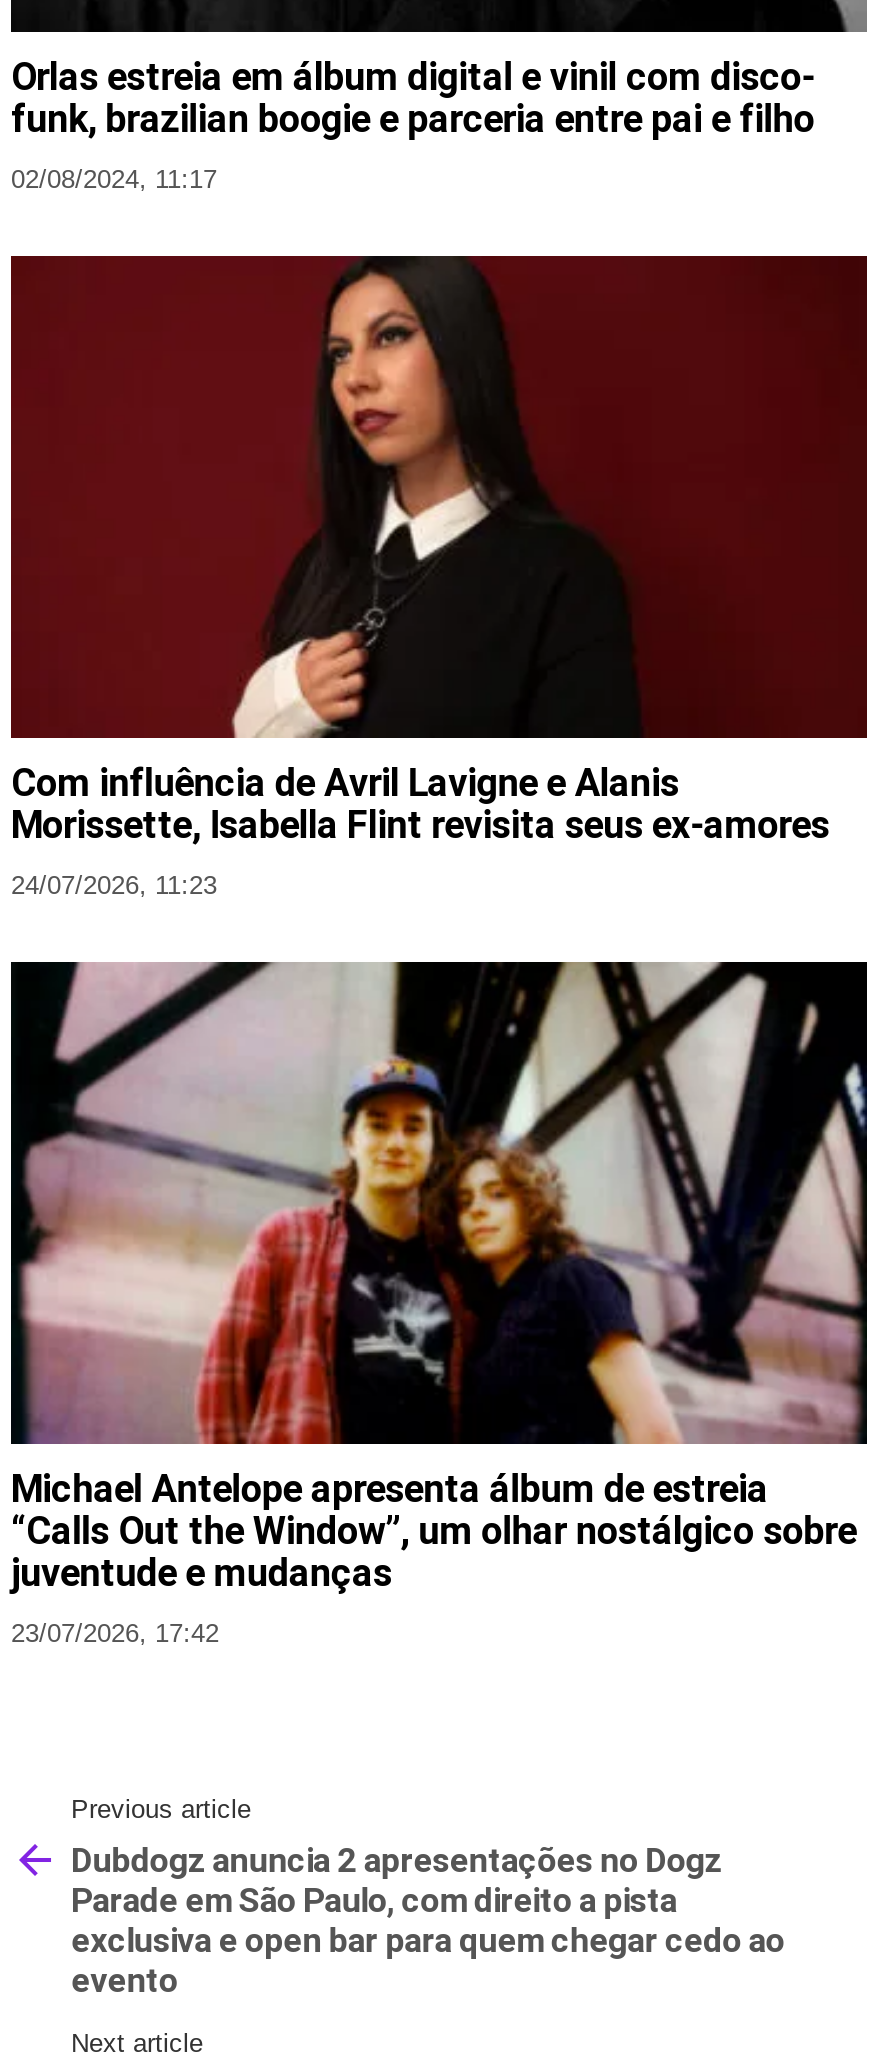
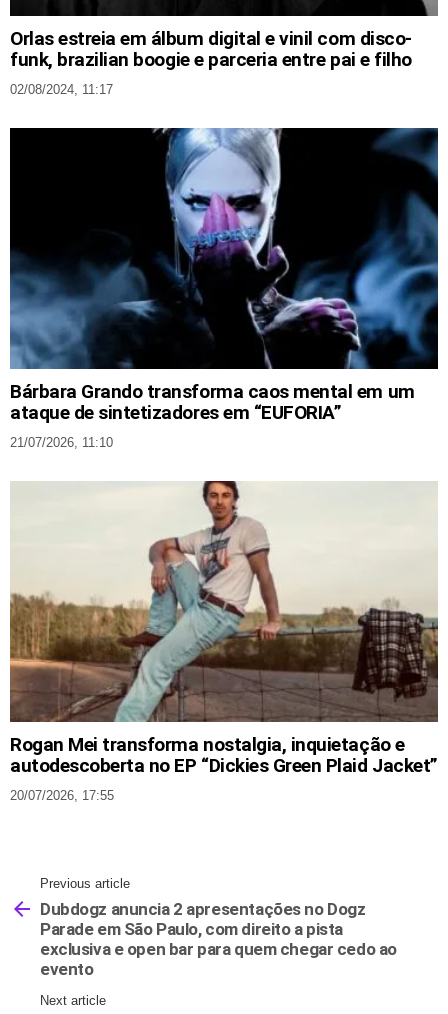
- [image]
- Com influência de Avril Lavigne e Alanis
- Morissette, Isabella Flint revisita seus ex-amores
+ [image]
+ Bárbara Grando transforma caos mental em um
+ ataque de sintetizadores em “EUFORIA”

- 24/07/2026, 11:23
+ 21/07/2026, 11:10

- [image]
- Michael Antelope apresenta álbum de estreia
- “Calls Out the Window”, um olhar nostálgico sobre
- juventude e mudanças
+ [image]
+ Rogan Mei transforma nostalgia, inquietação e
+ autodescoberta no EP “Dickies Green Plaid Jacket”

- 23/07/2026, 17:42
+ 20/07/2026, 17:55
